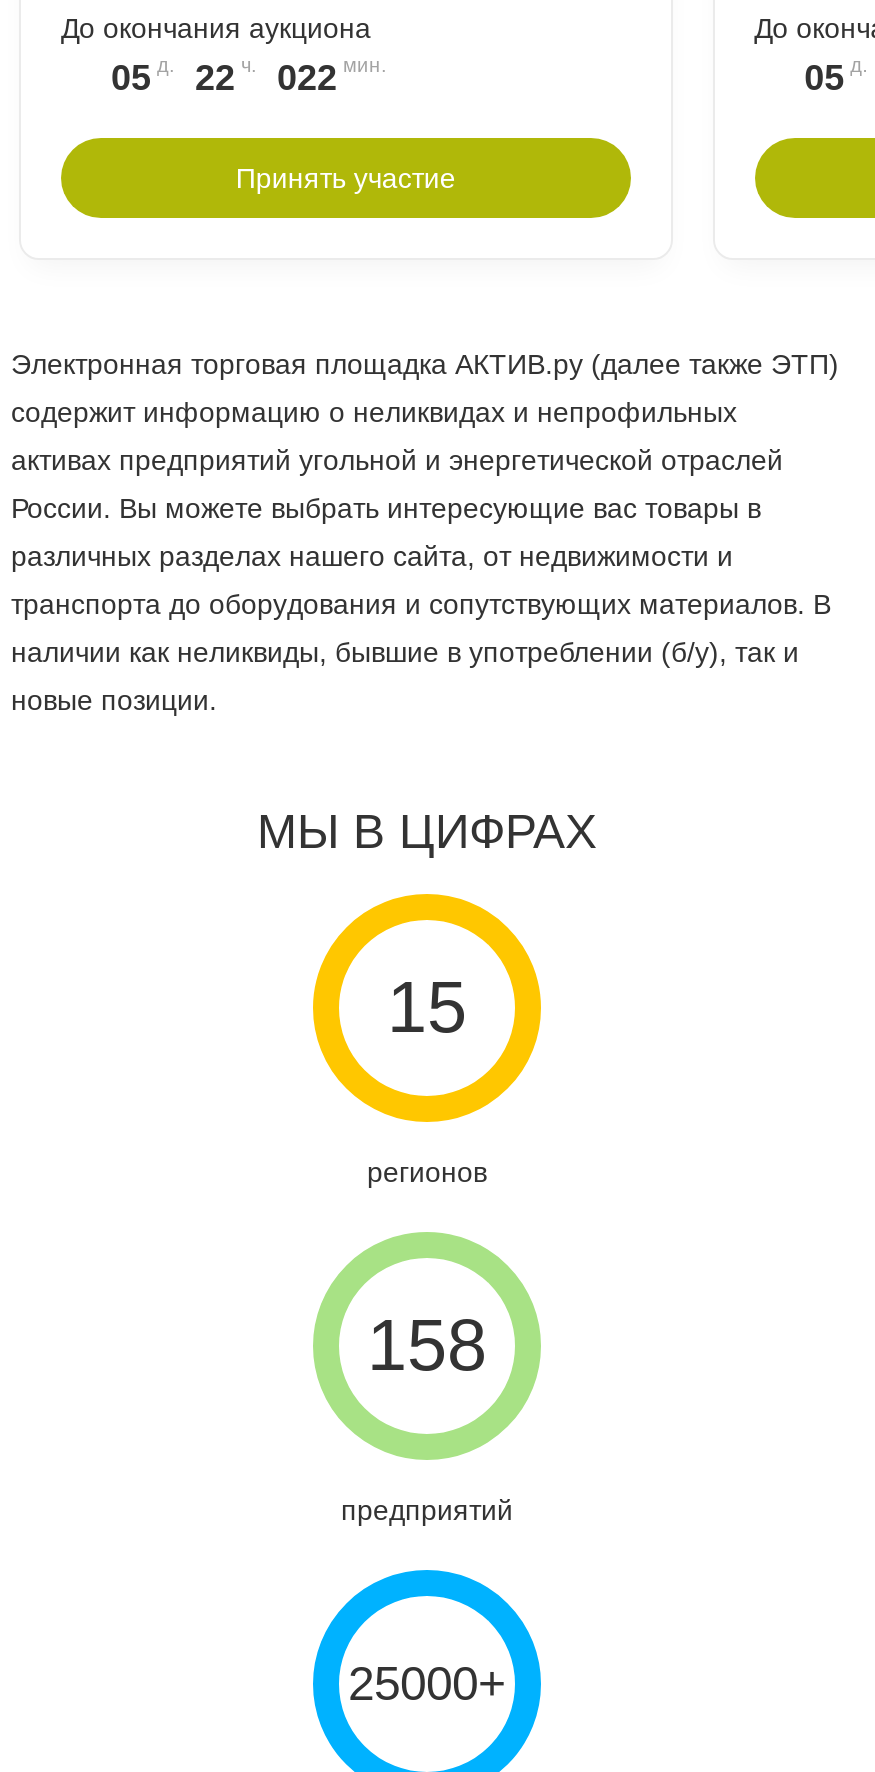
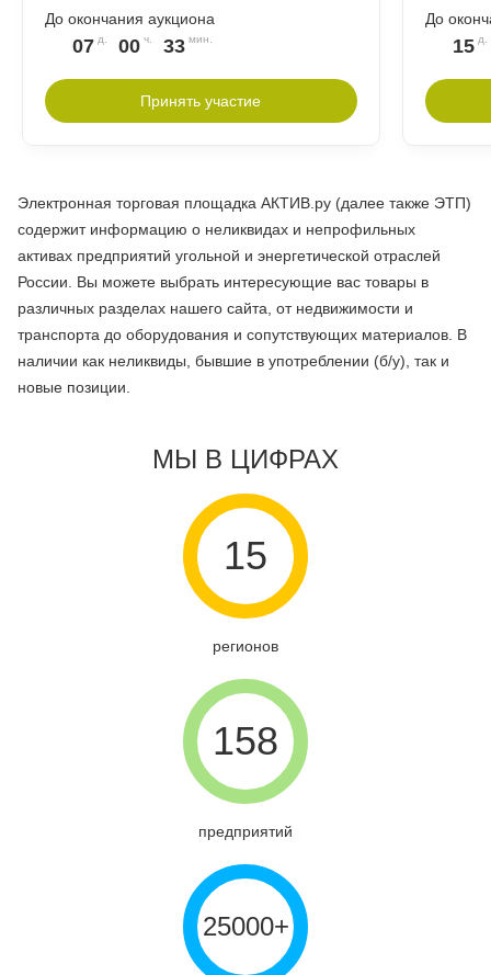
- 05
+ 07

- 22
+ 00

- 022
+ 33

- 05
+ 15
